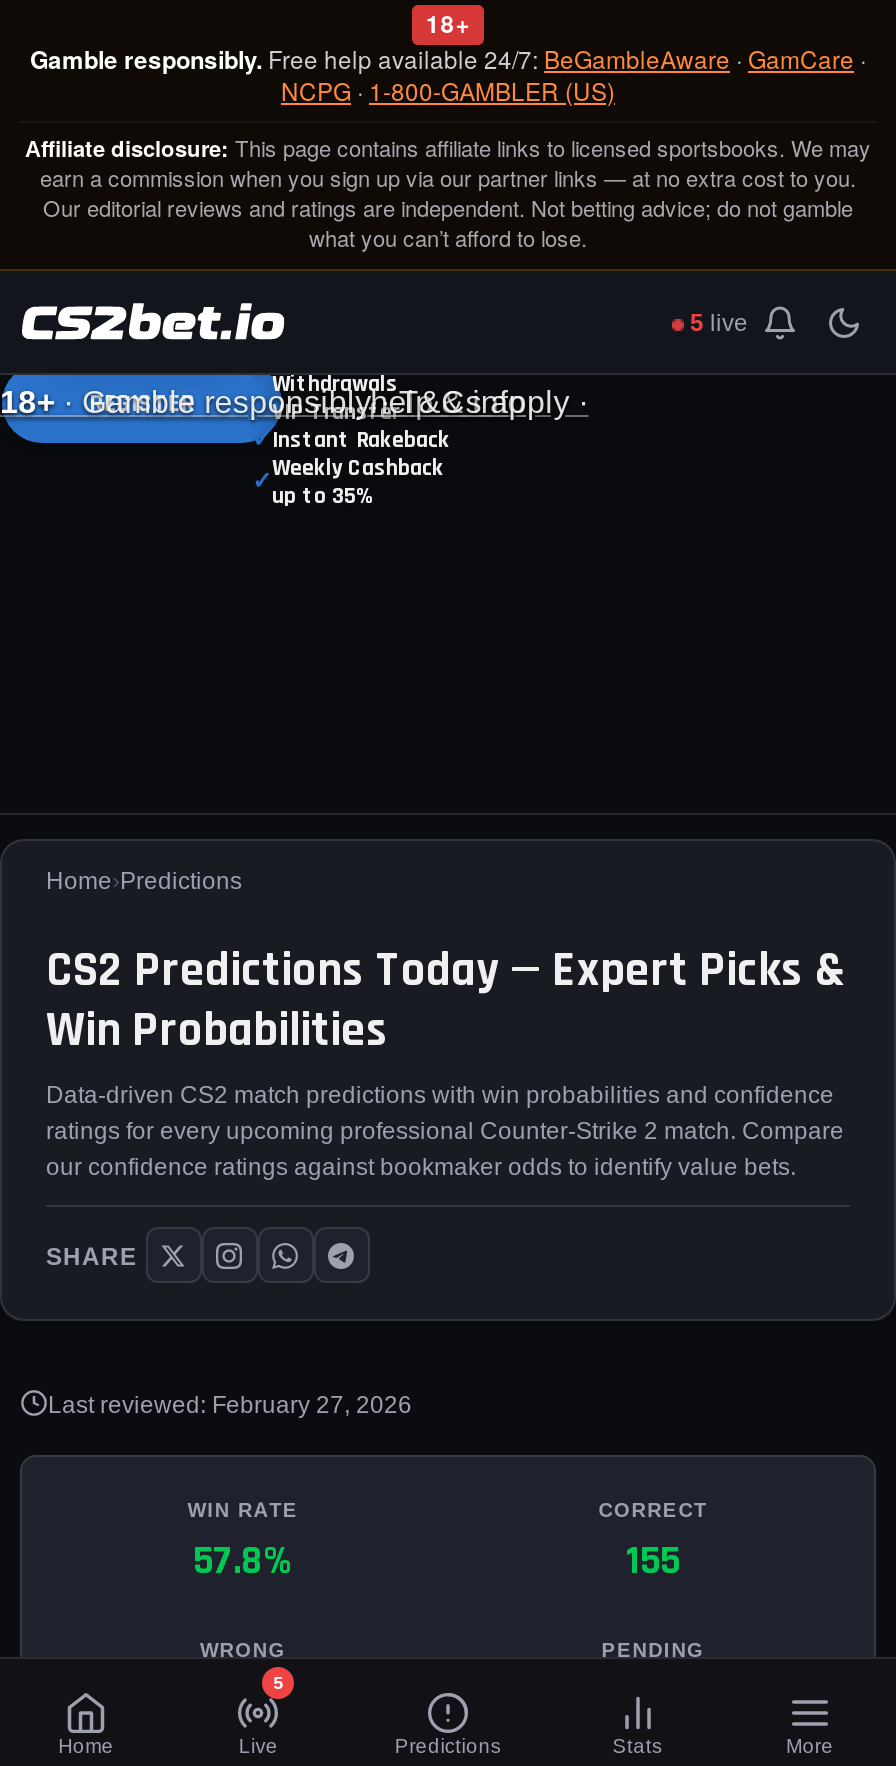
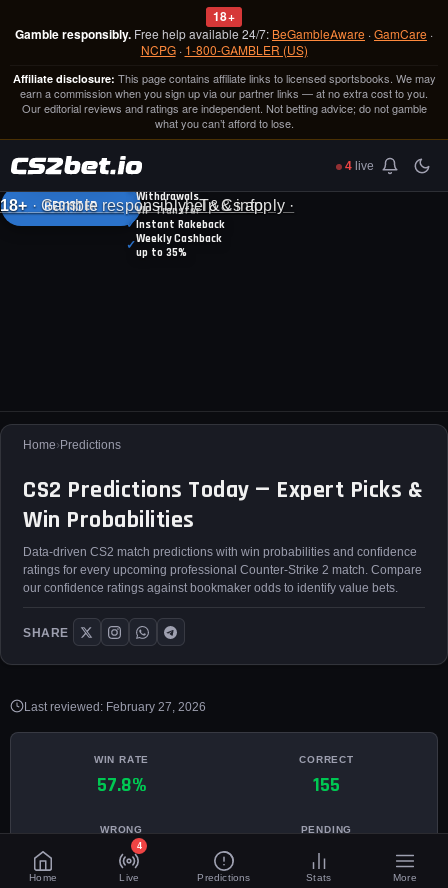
- 5 live
+ 4 live

- 5
+ 4
